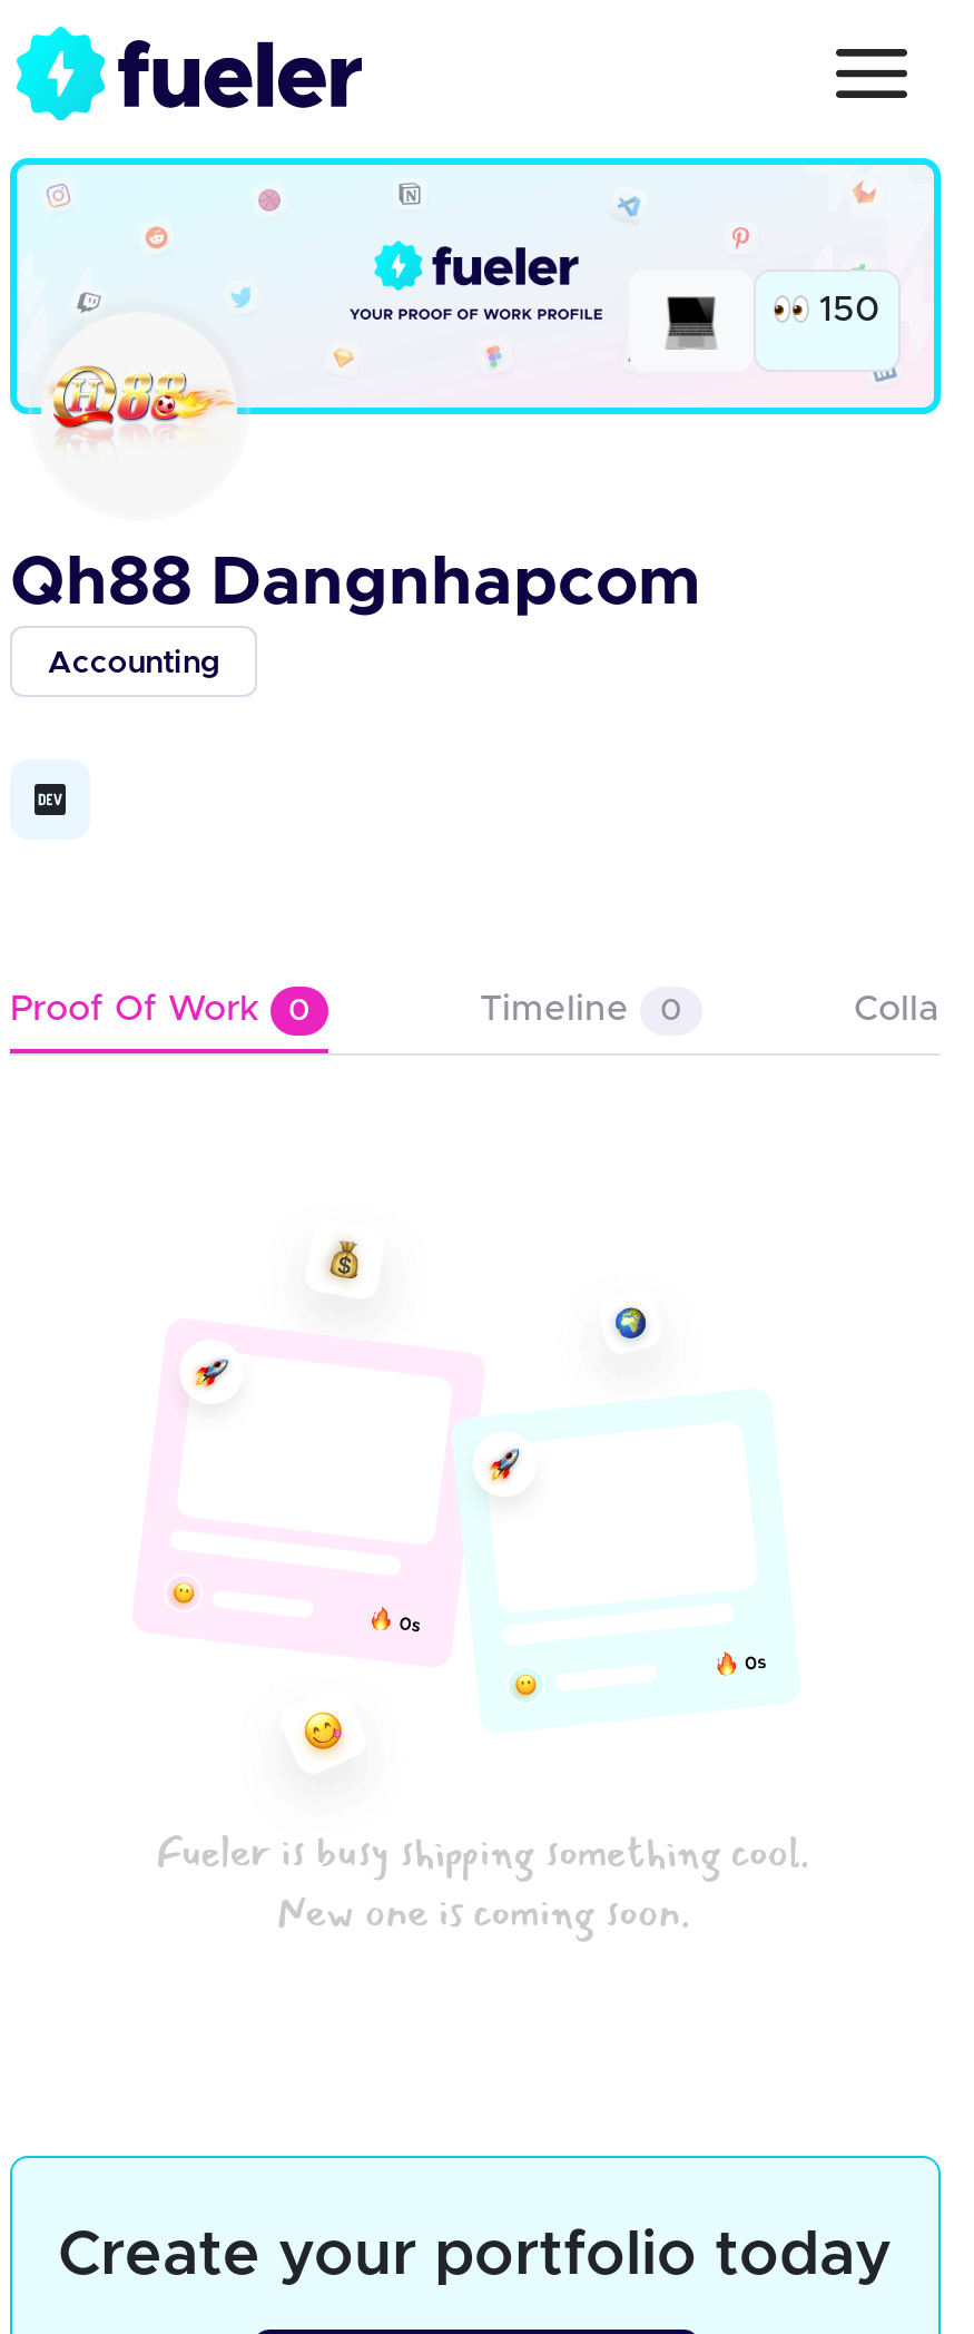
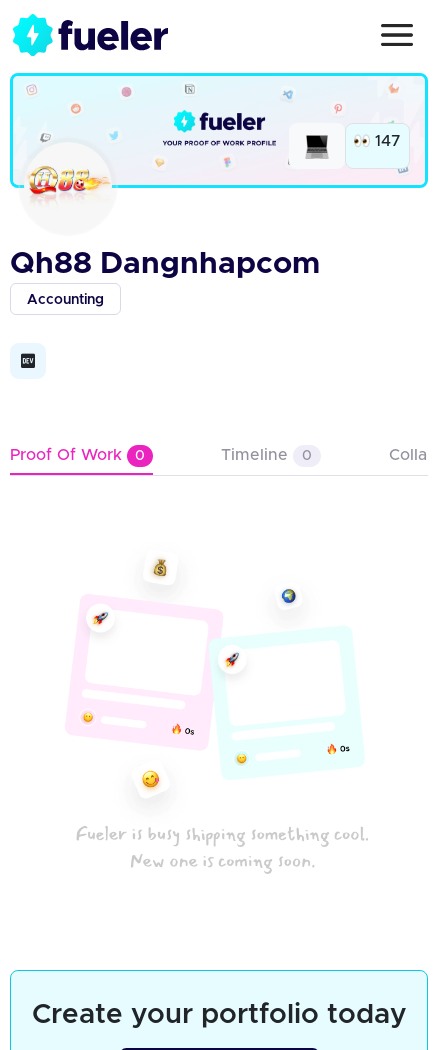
- 150
+ 147
